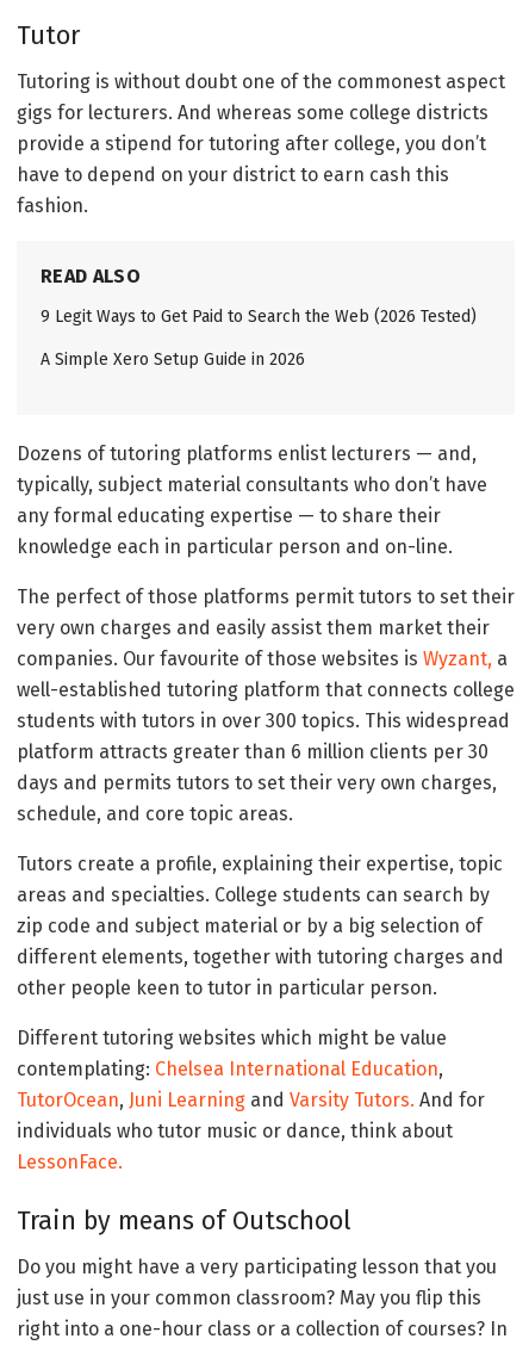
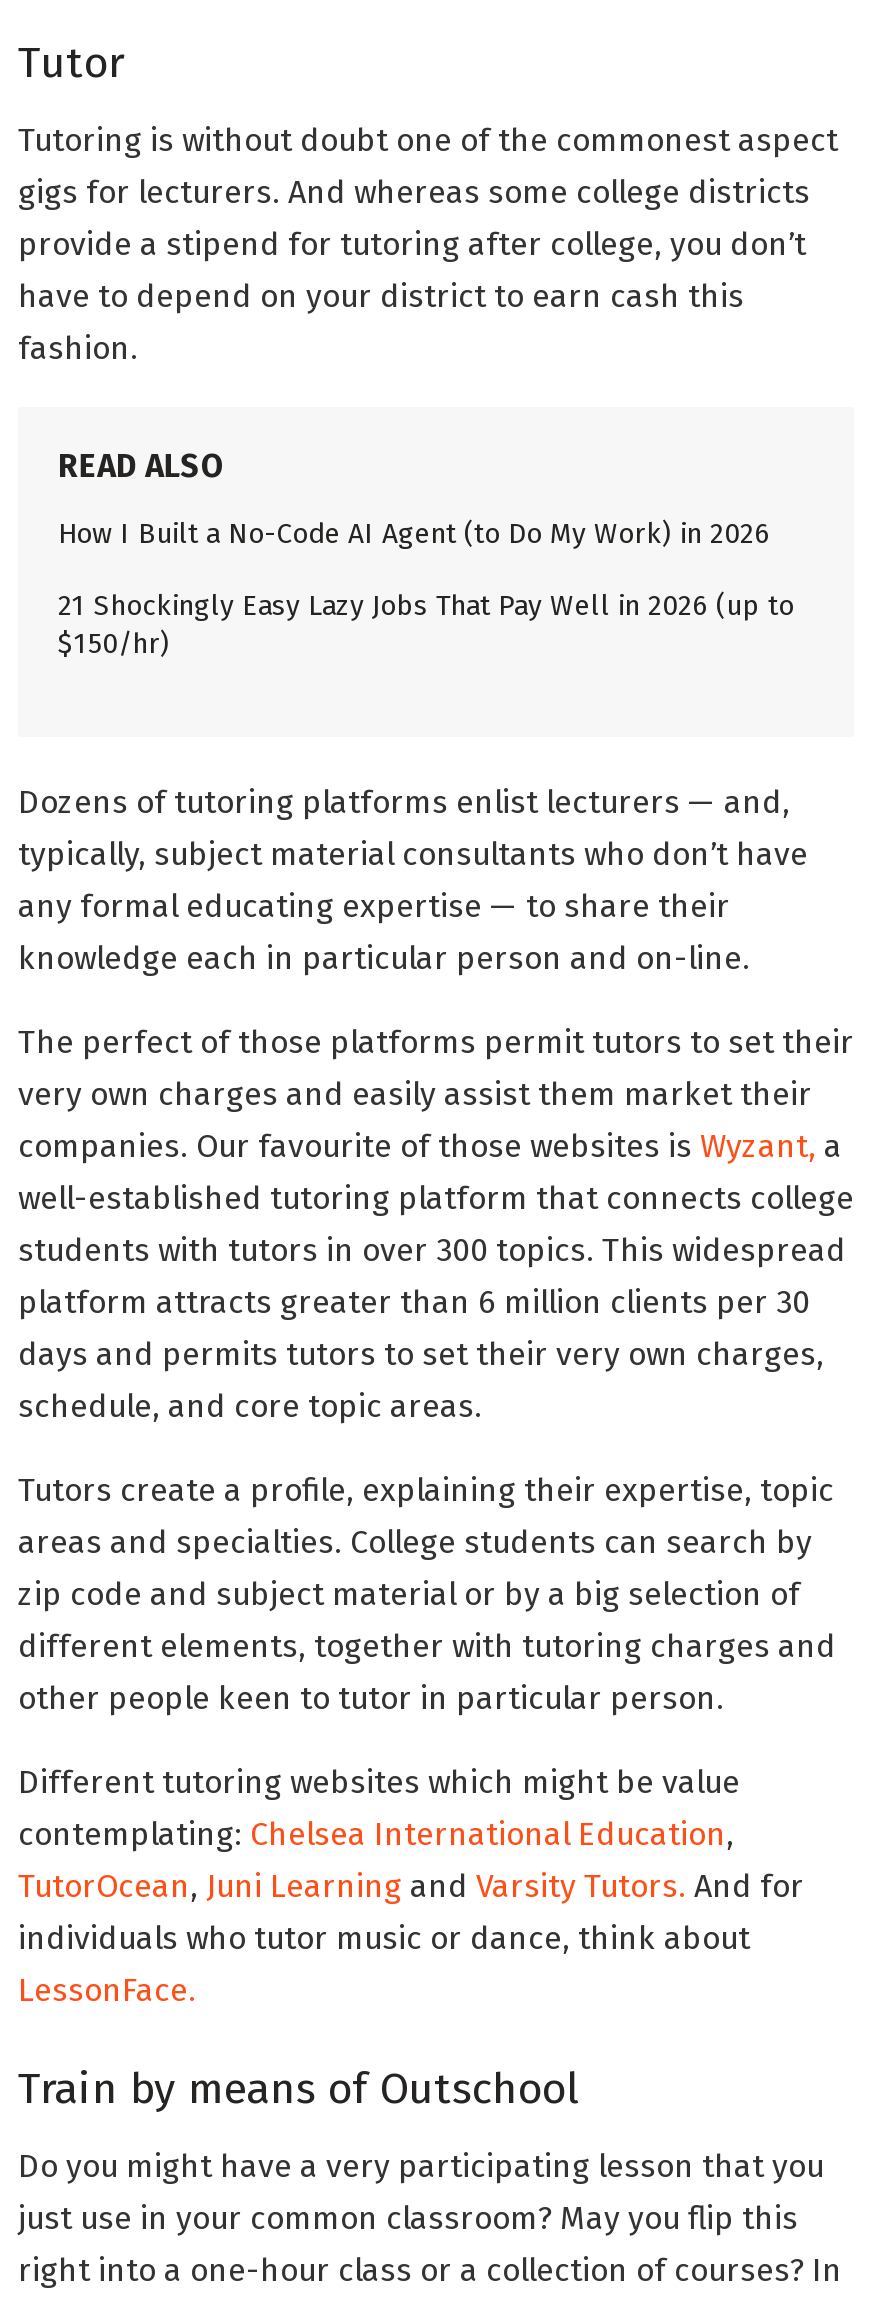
- 9 Legit Ways to Get Paid to Search the Web (2026 Tested)
+ How I Built a No-Code AI Agent (to Do My Work) in 2026

- A Simple Xero Setup Guide in 2026
+ 21 Shockingly Easy Lazy Jobs That Pay Well in 2026 (up to
+ $150/hr)
